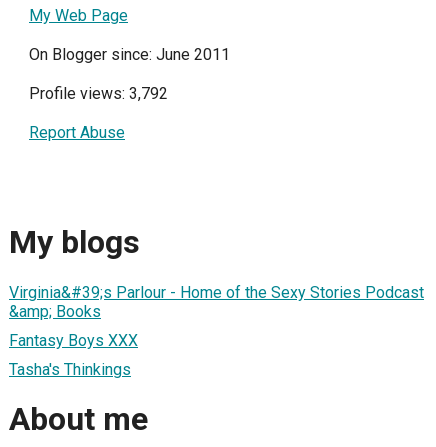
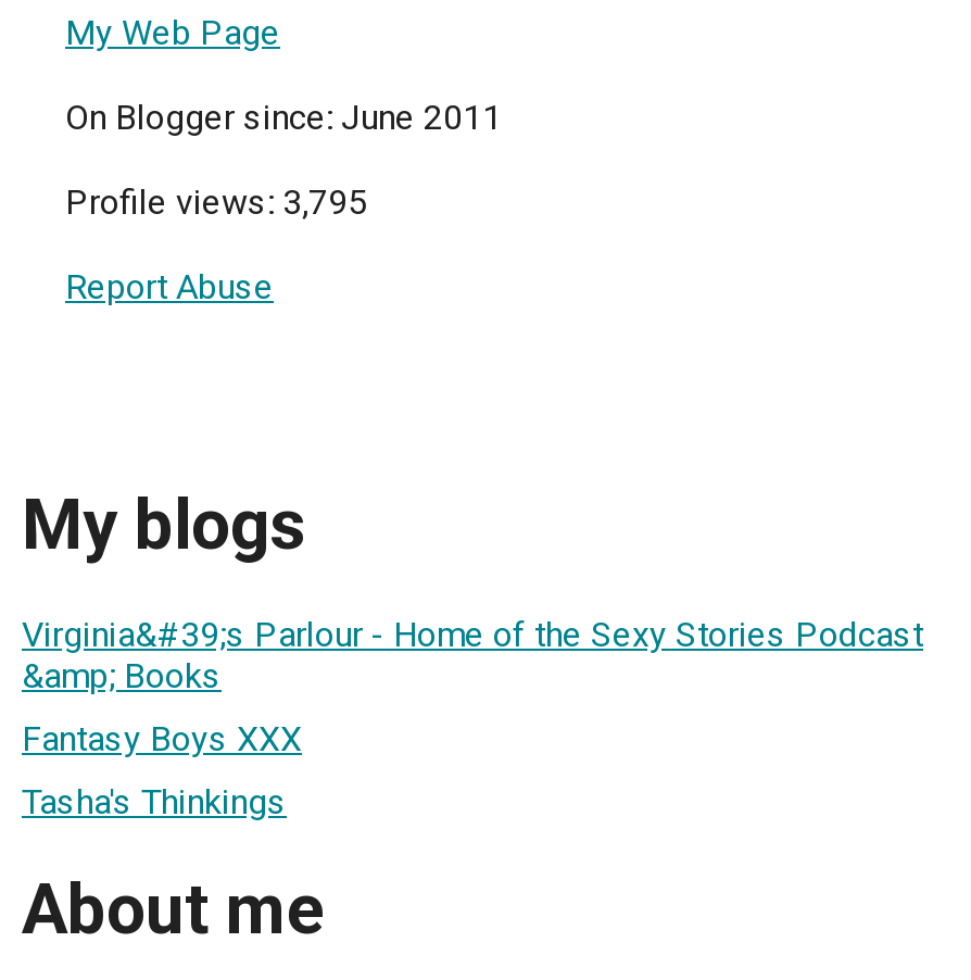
- Profile views: 3,792
+ Profile views: 3,795
